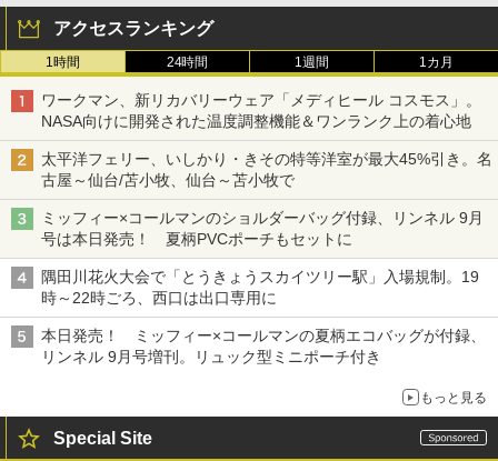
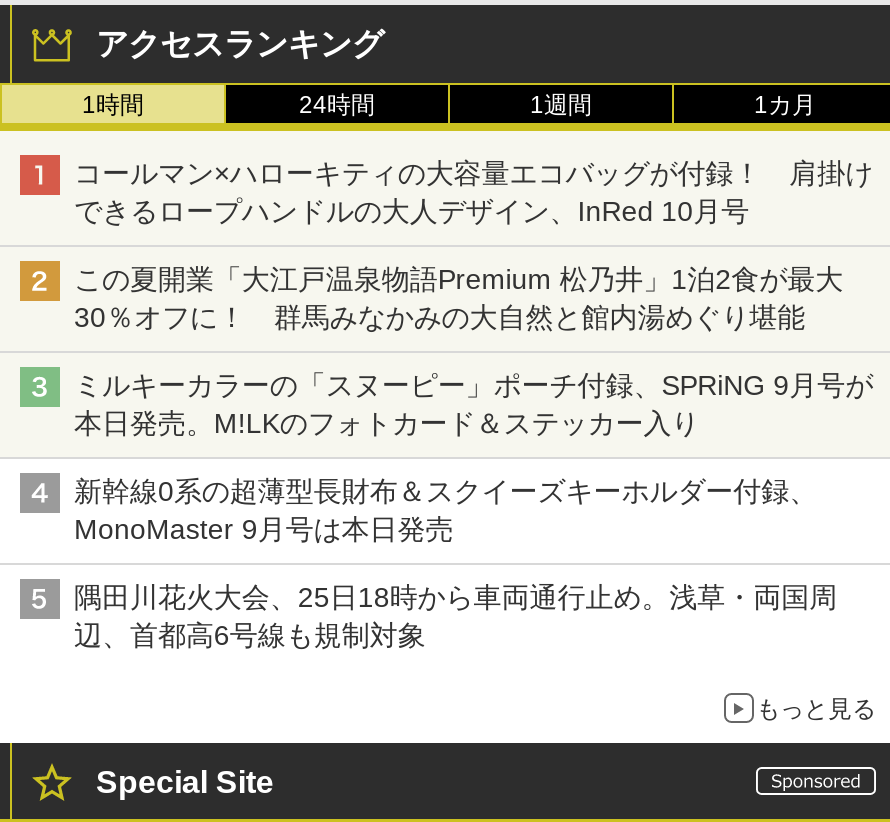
- ワークマン、新リカバリーウェア「メディヒール コスモス」。
- NASA向けに開発された温度調整機能＆ワンランク上の着心地
+ コールマン×ハローキティの大容量エコバッグが付録！ 肩掛け
+ できるロープハンドルの大人デザイン、InRed 10月号

- 太平洋フェリー、いしかり・きその特等洋室が最大45%引き。名
- 古屋～仙台/苫小牧、仙台～苫小牧で
+ この夏開業「大江戸温泉物語Premium 松乃井」1泊2食が最大
+ 30％オフに！ 群馬みなかみの大自然と館内湯めぐり堪能

- ミッフィー×コールマンのショルダーバッグ付録、リンネル 9月
- 号は本日発売！ 夏柄PVCポーチもセットに
+ ミルキーカラーの「スヌーピー」ポーチ付録、SPRiNG 9月号が
+ 本日発売。M!LKのフォトカード＆ステッカー入り

- 隅田川花火大会で「とうきょうスカイツリー駅」入場規制。19
- 時～22時ごろ、西口は出口専用に
+ 新幹線0系の超薄型長財布＆スクイーズキーホルダー付録、
+ MonoMaster 9月号は本日発売

- 本日発売！ ミッフィー×コールマンの夏柄エコバッグが付録、
- リンネル 9月号増刊。リュック型ミニポーチ付き
+ 隅田川花火大会、25日18時から車両通行止め。浅草・両国周
+ 辺、首都高6号線も規制対象
